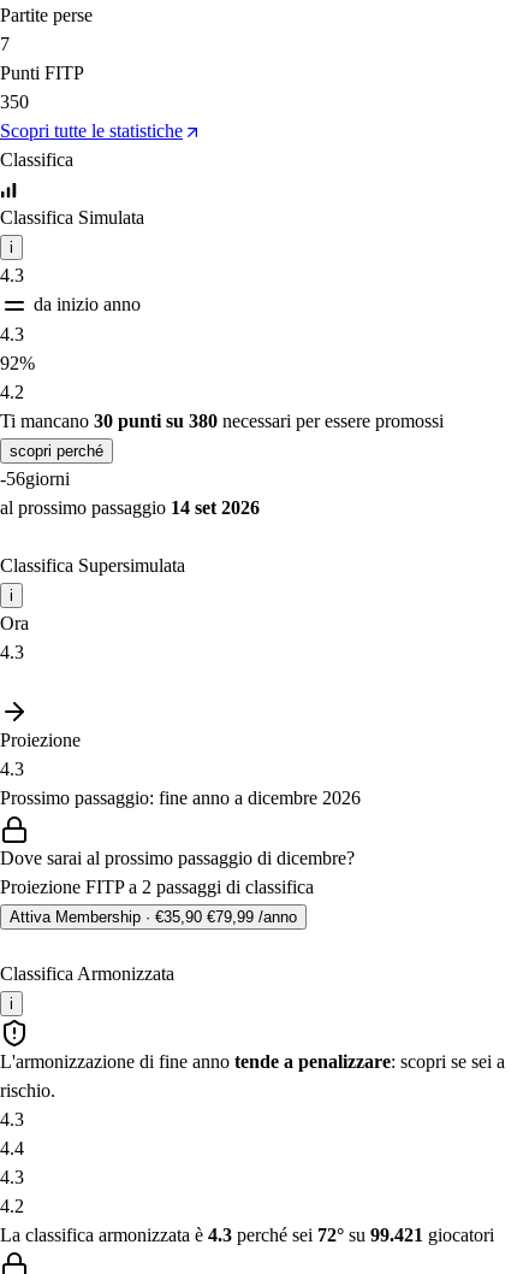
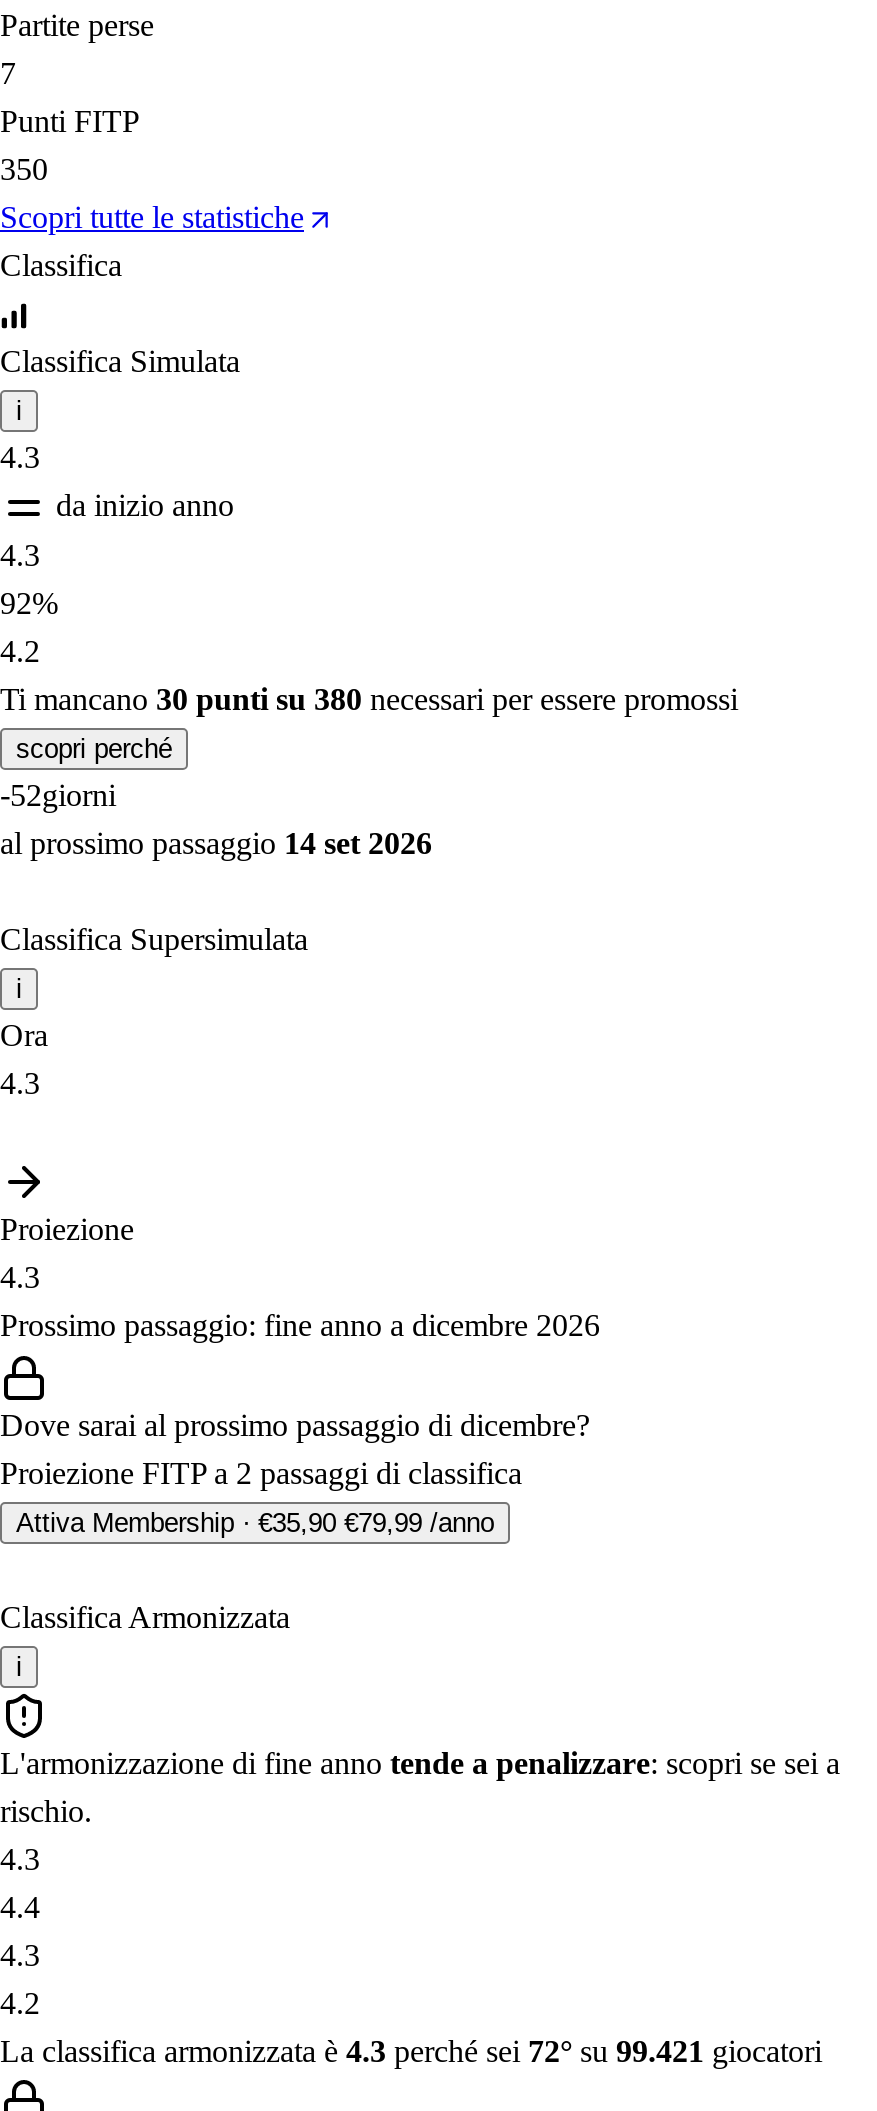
- -56giorni
+ -52giorni
